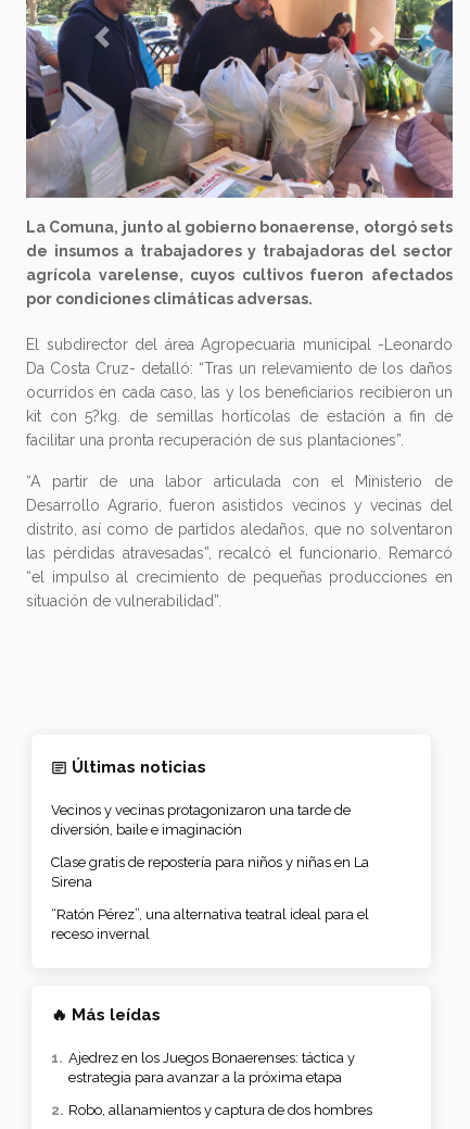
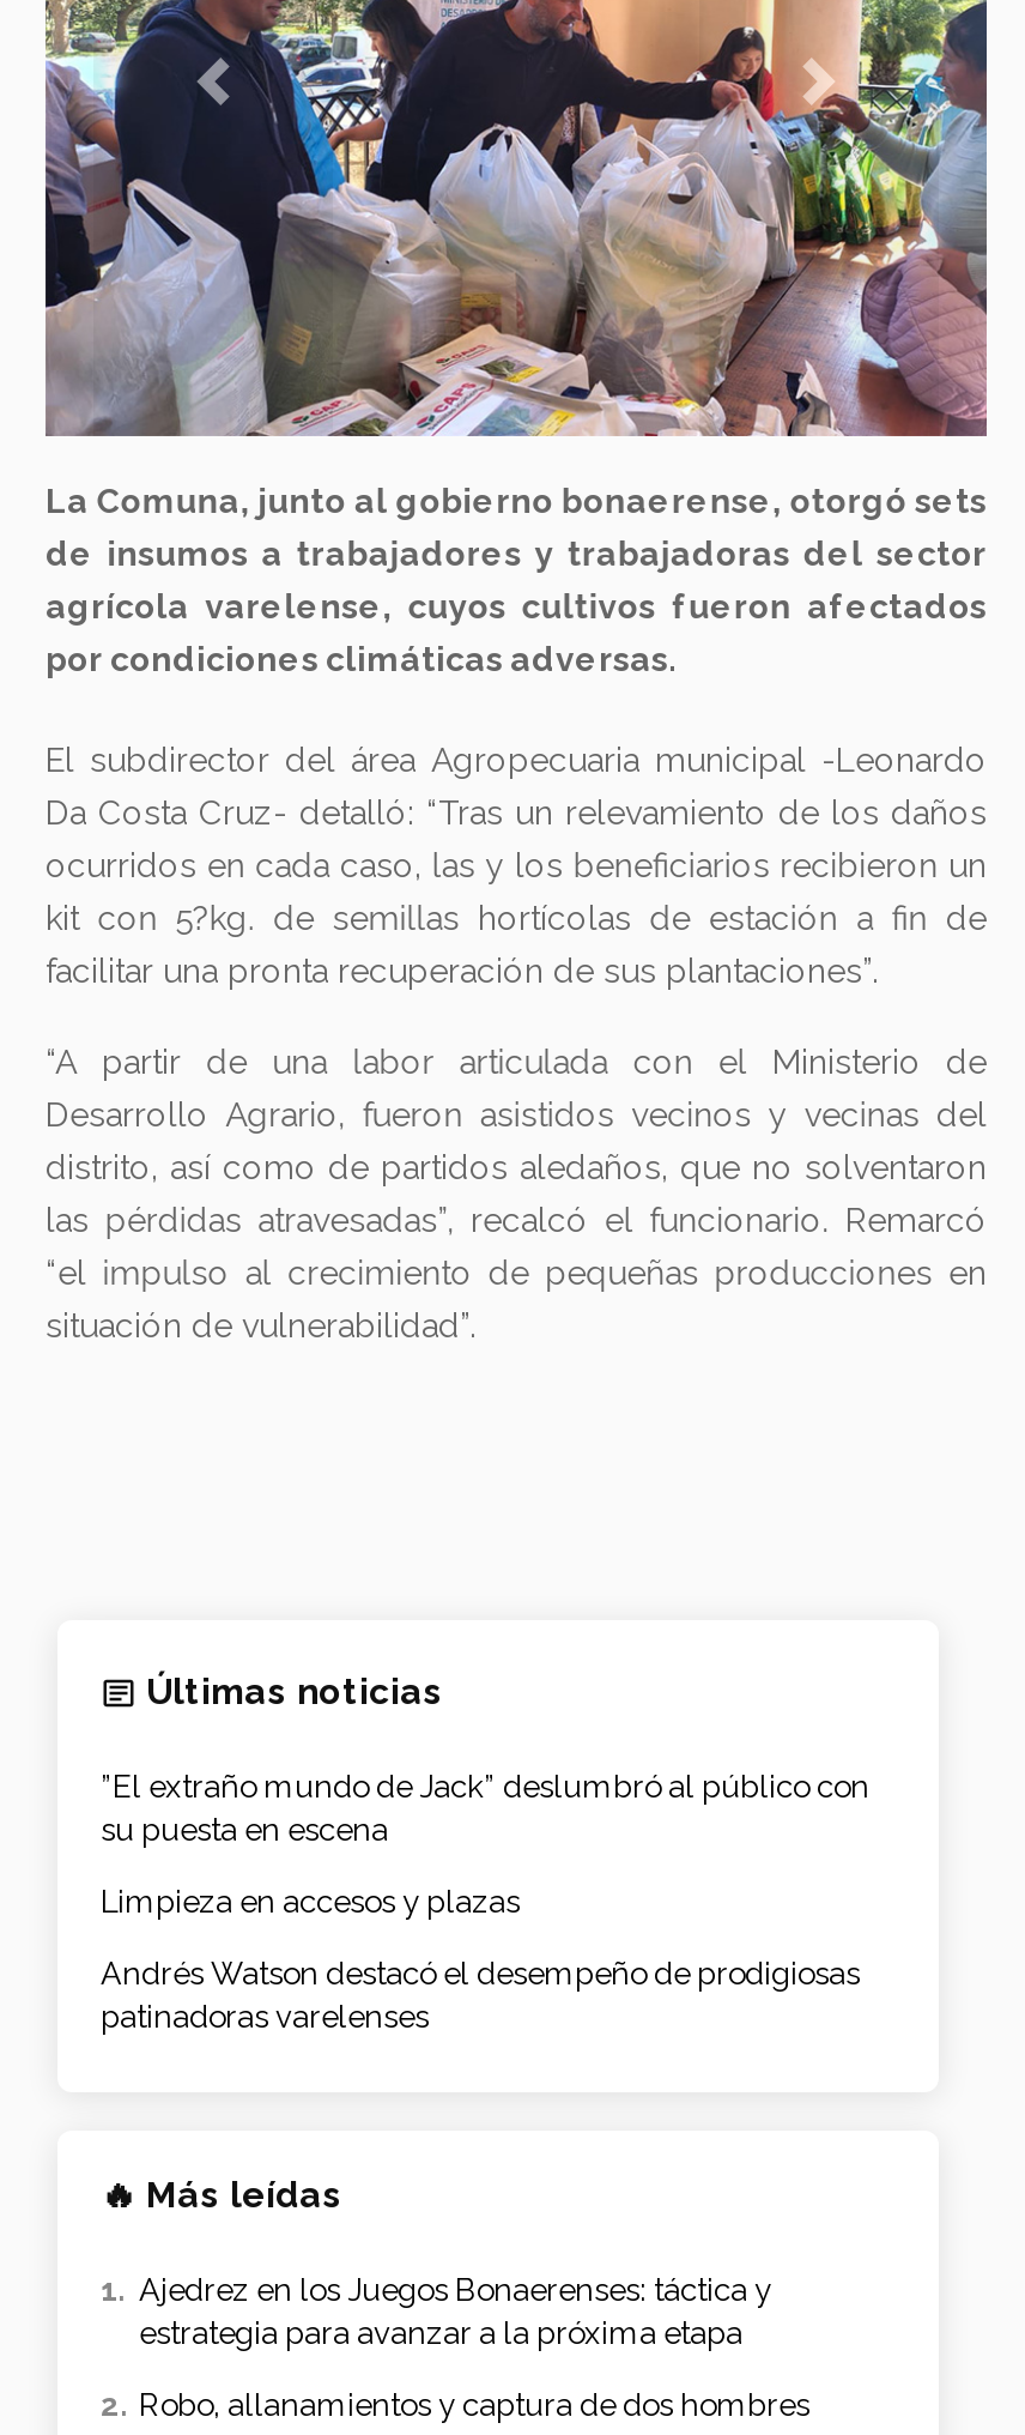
- Vecinos y vecinas protagonizaron una tarde de
- diversión, baile e imaginación
+ ”El extraño mundo de Jack” deslumbró al público con
+ su puesta en escena

- Clase gratis de repostería para niños y niñas en La
- Sirena
+ Limpieza en accesos y plazas

- “Ratón Pérez”, una alternativa teatral ideal para el
- receso invernal
+ Andrés Watson destacó el desempeño de prodigiosas
+ patinadoras varelenses
